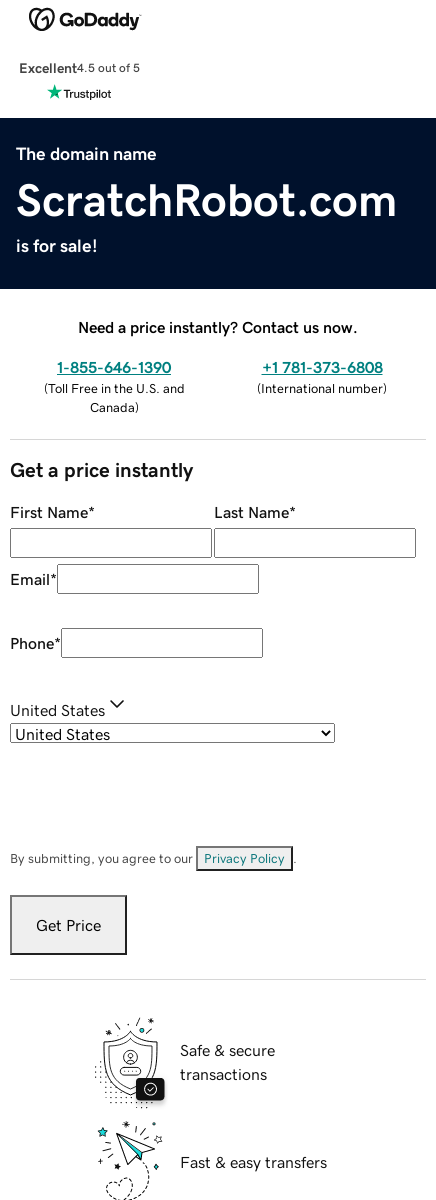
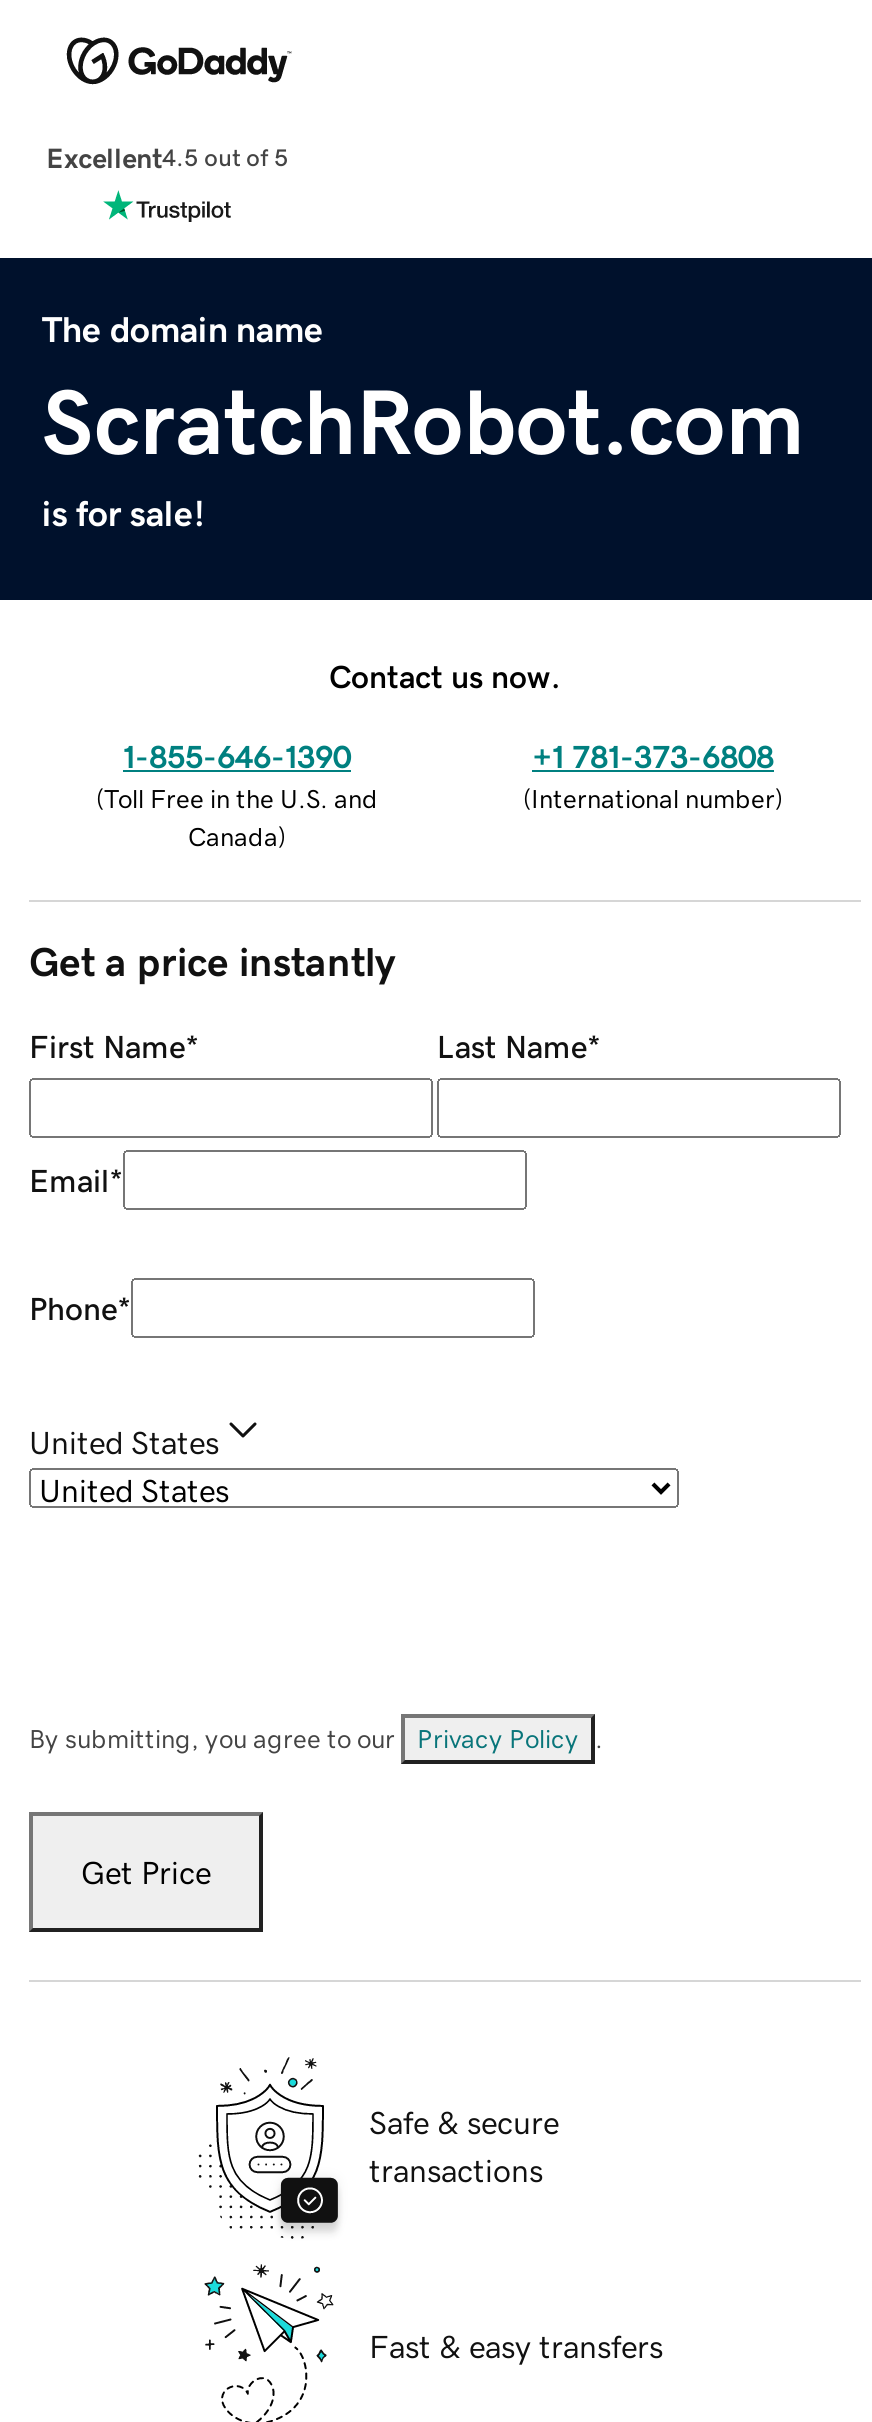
- Need a price instantly? Contact us now.
+ Contact us now.
